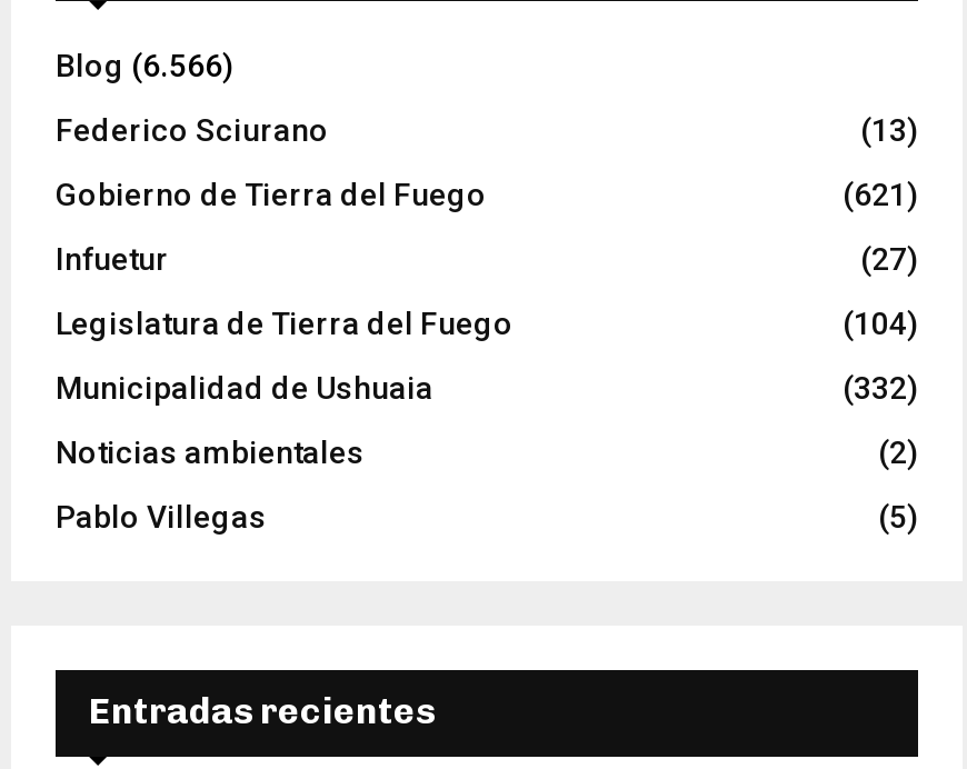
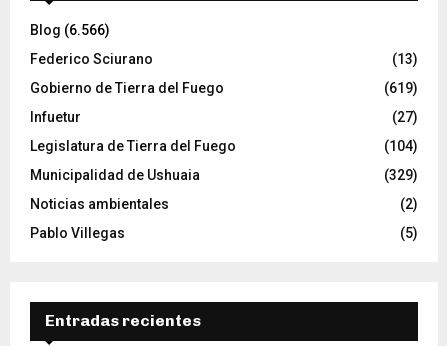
- (621)
+ (619)

- (332)
+ (329)
